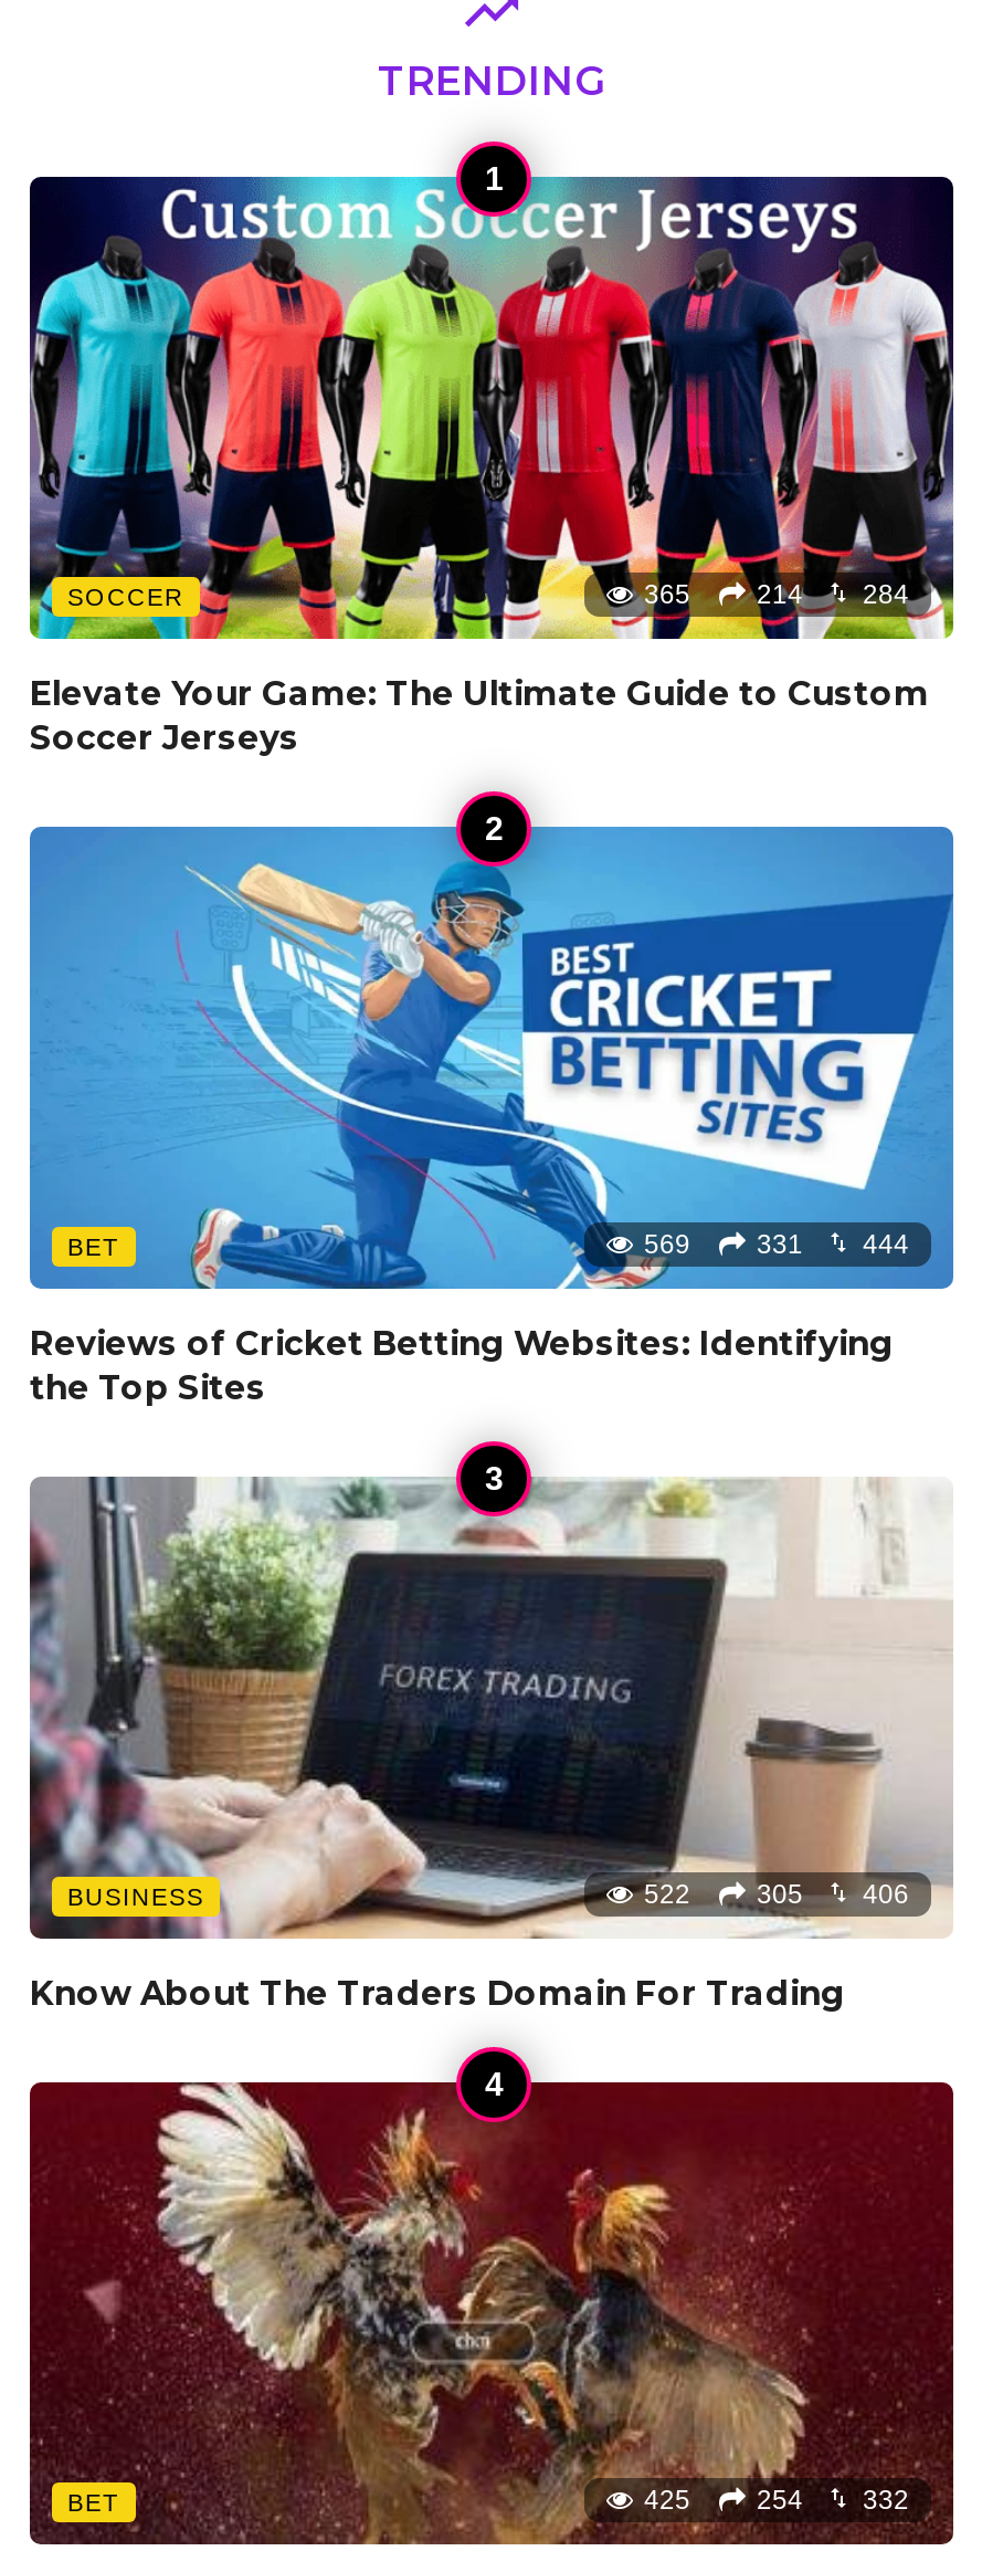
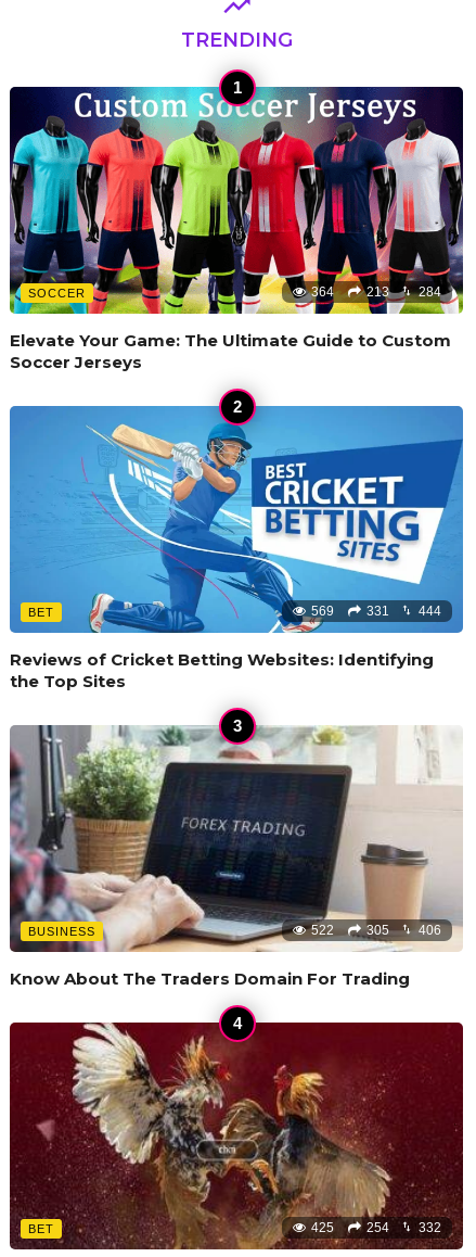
- 365
+ 364

- 214 284
+ 213 284
